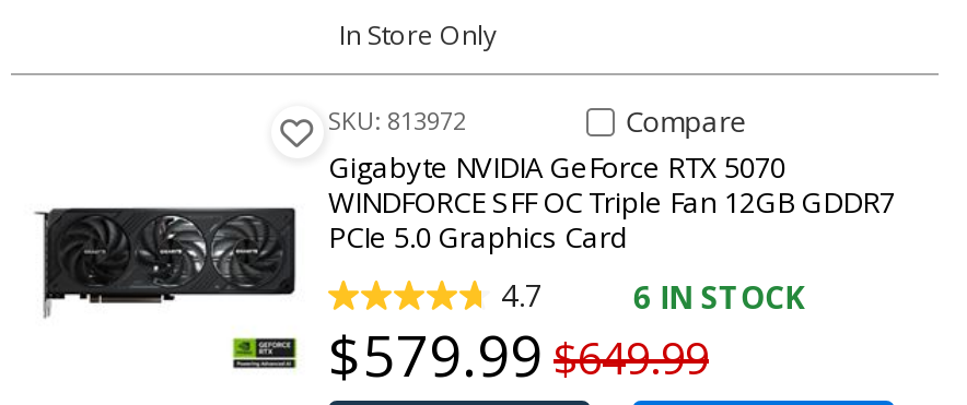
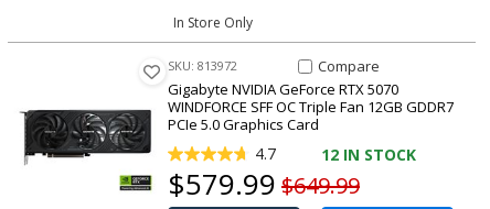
- 6 IN STOCK
+ 12 IN STOCK
